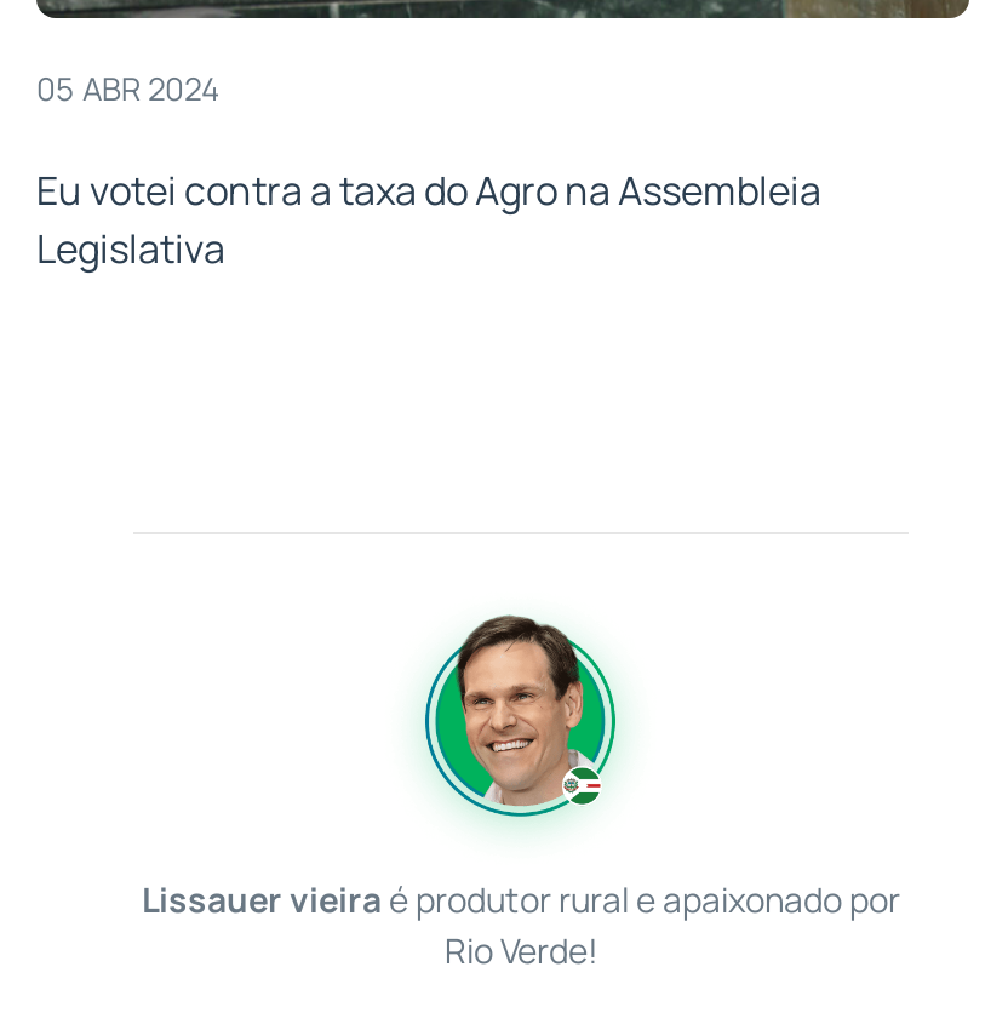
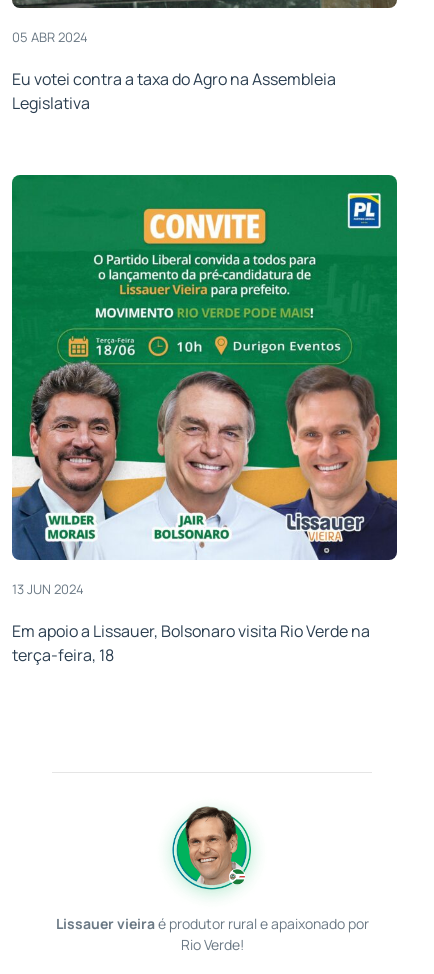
+ [image]
+ 13 JUN 2024
+ Em apoio a Lissauer, Bolsonaro visita Rio Verde na
+ terça-feira, 18
